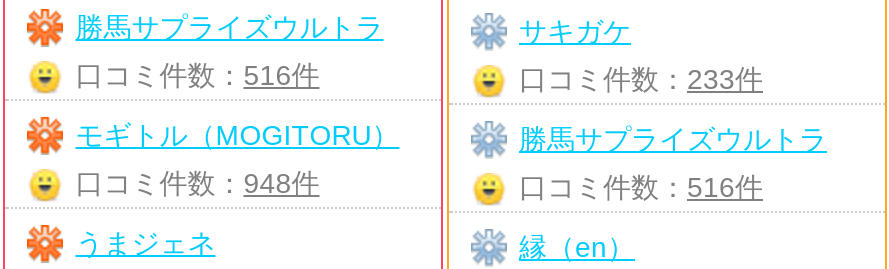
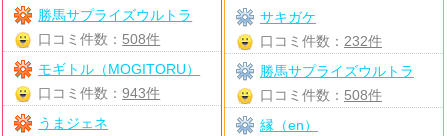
- 口コミ件数：516件
+ 口コミ件数：508件

- 口コミ件数：233件
+ 口コミ件数：232件

- 口コミ件数：948件
+ 口コミ件数：943件

- 口コミ件数：516件
+ 口コミ件数：508件
